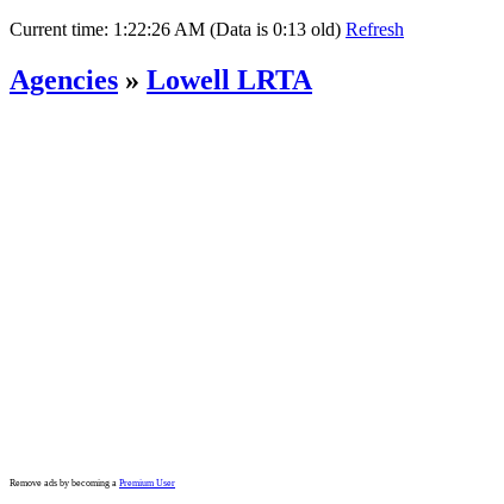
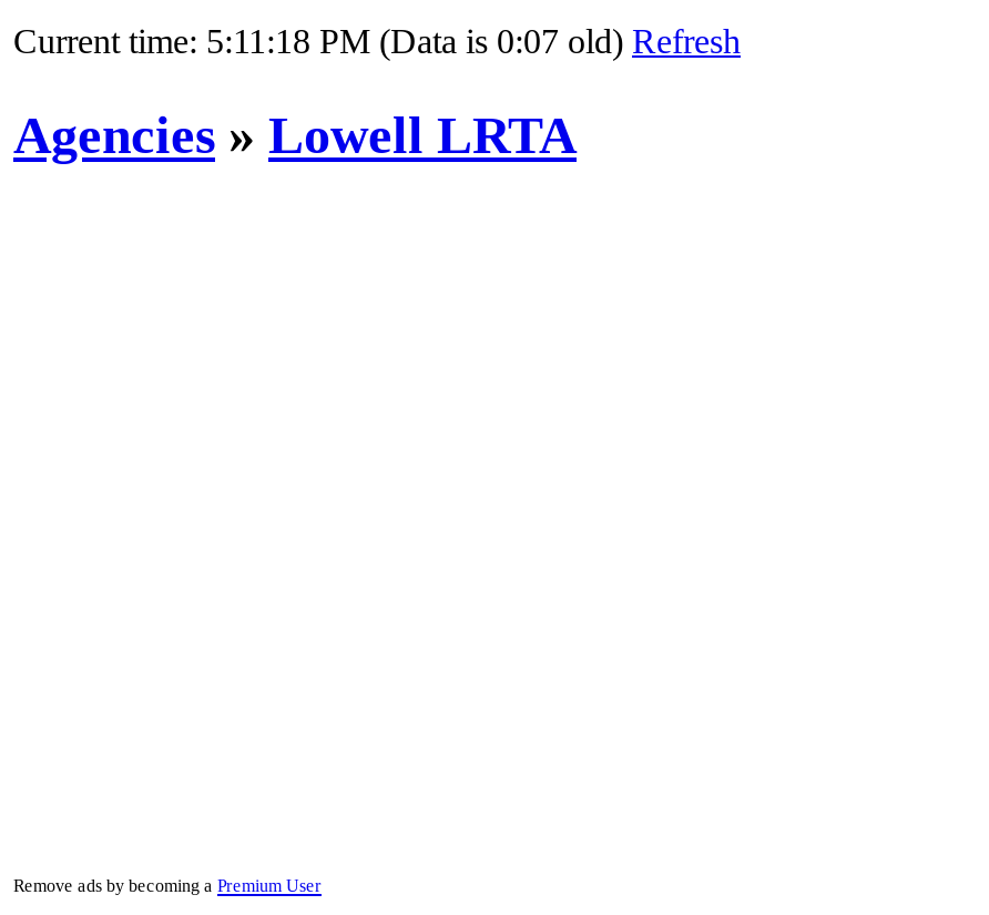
- Current time: 1:22:26 AM (Data is 0:13 old) Refresh
+ Current time: 5:11:18 PM (Data is 0:07 old) Refresh
